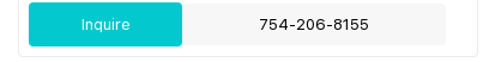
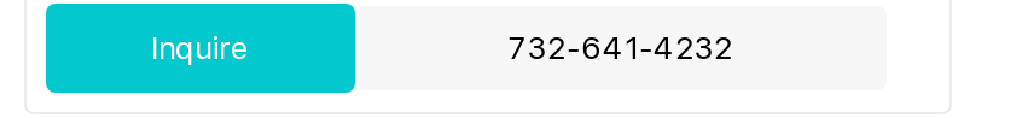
- 754-206-8155
+ 732-641-4232
